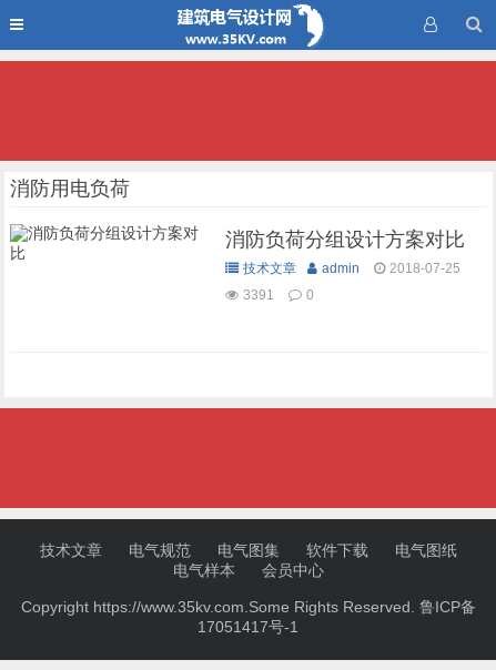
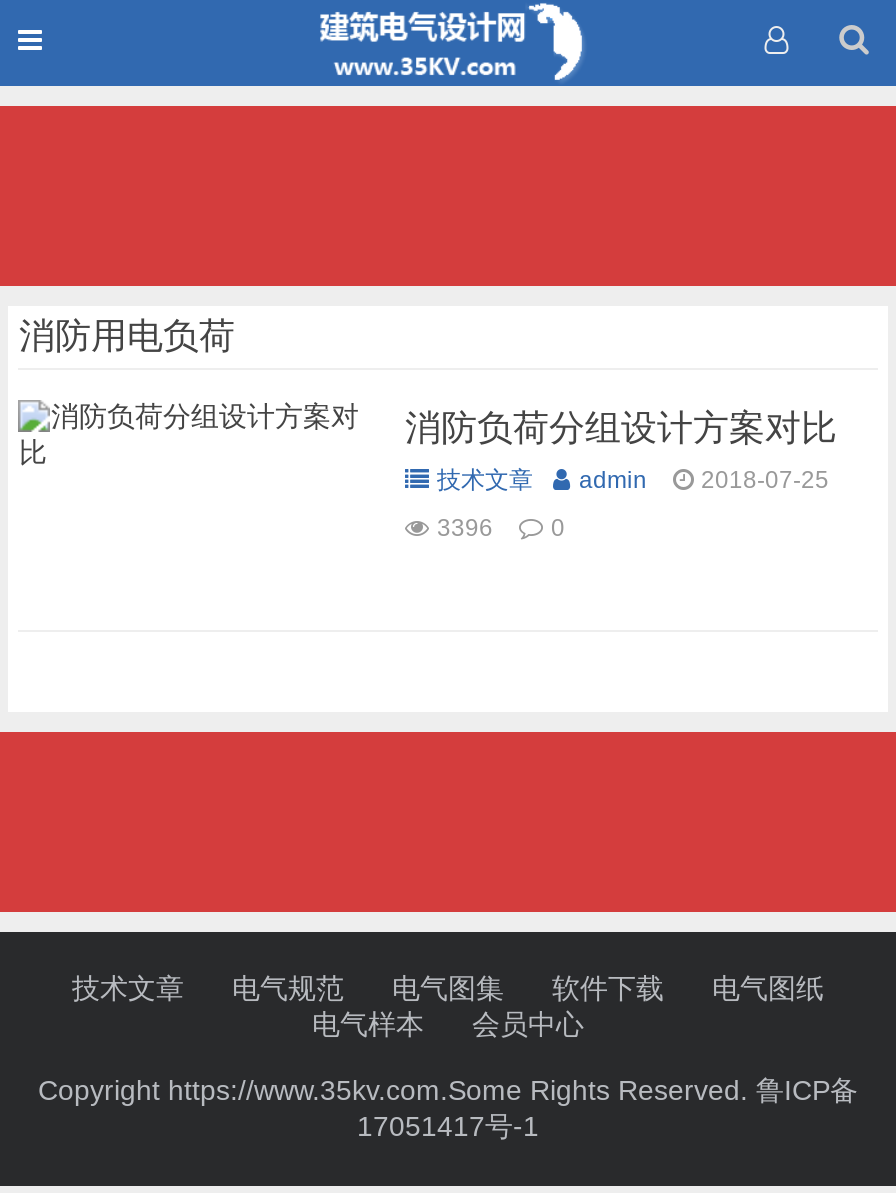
- 3391
+ 3396
